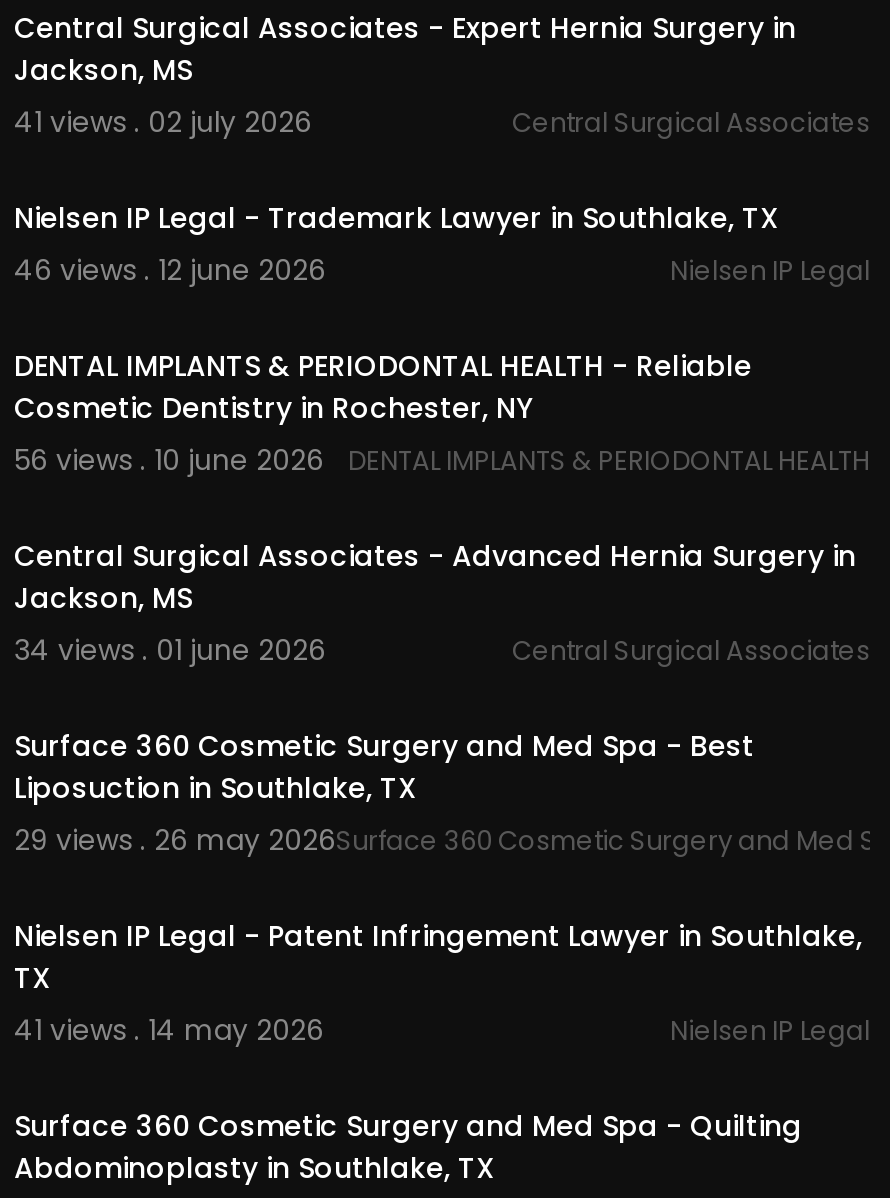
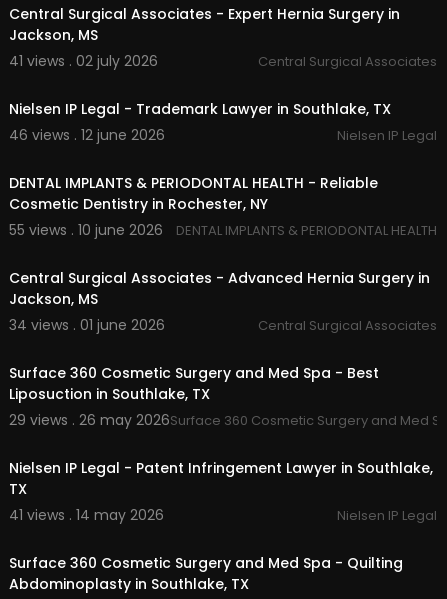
- 56 views . 10 june 2026 DENTAL IMPLANTS & PERIODONTAL HEALTH
+ 55 views . 10 june 2026 DENTAL IMPLANTS & PERIODONTAL HEALTH
